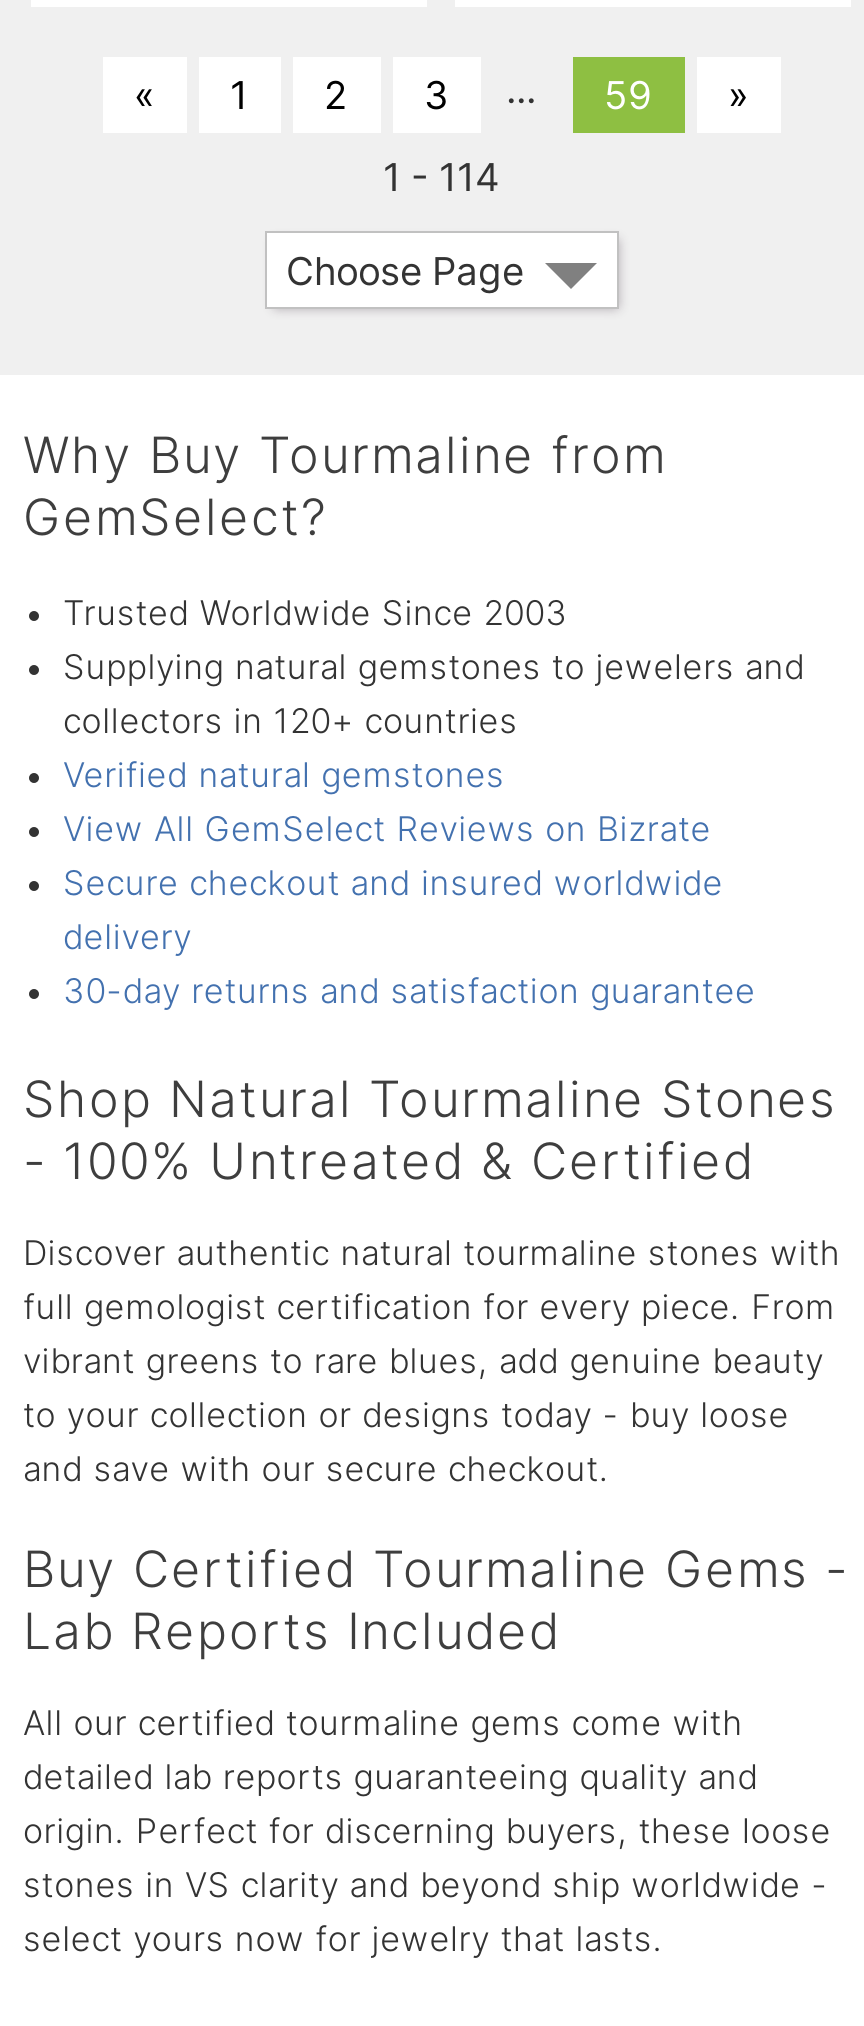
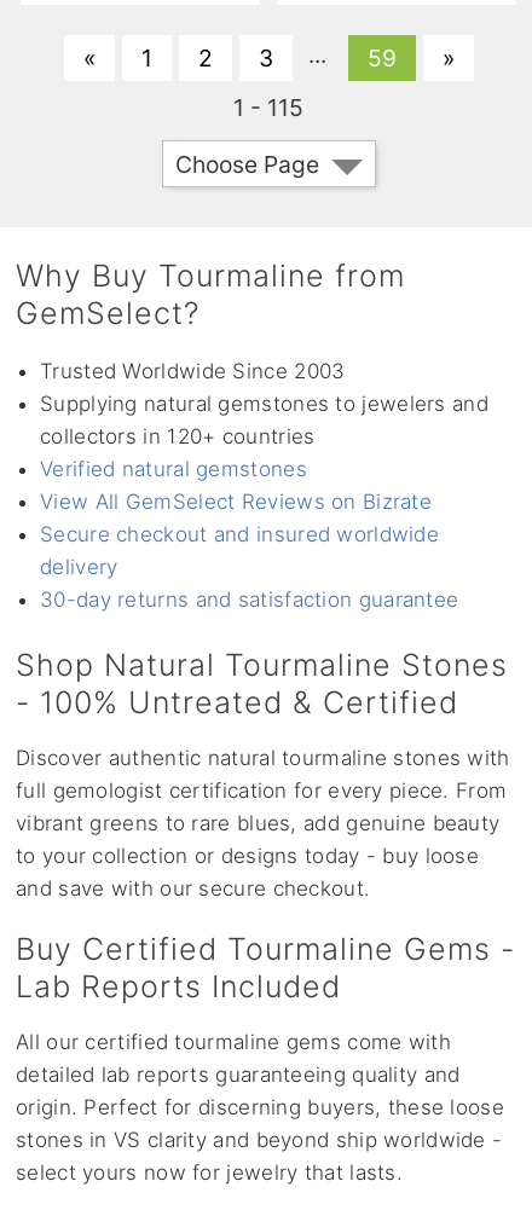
- 1 - 114
+ 1 - 115
